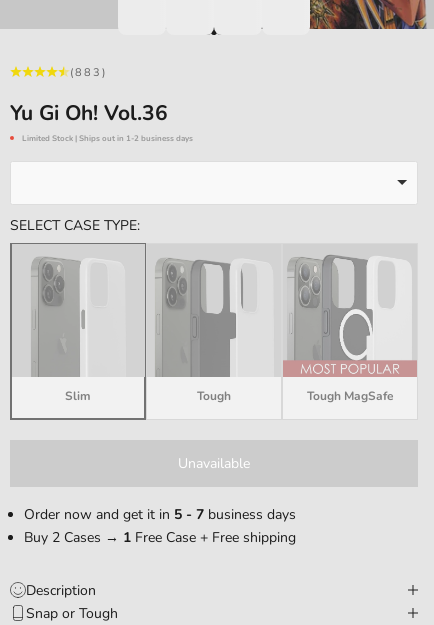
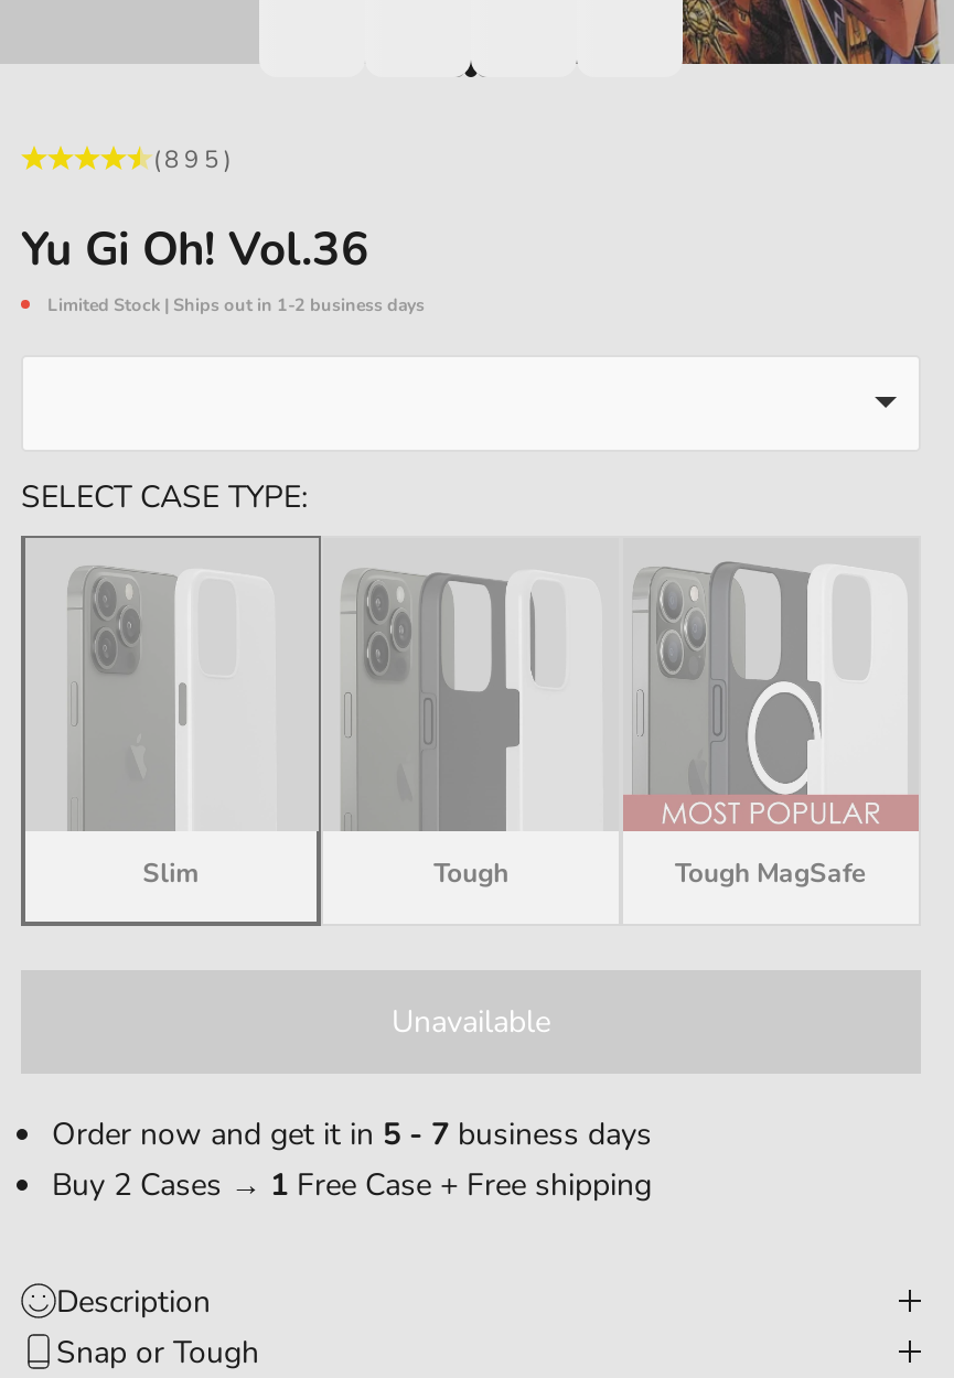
- (883)
+ (895)
